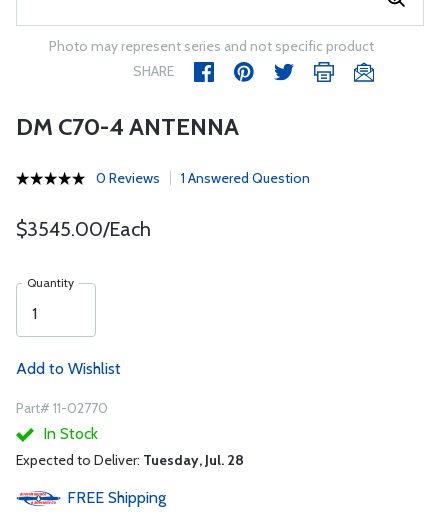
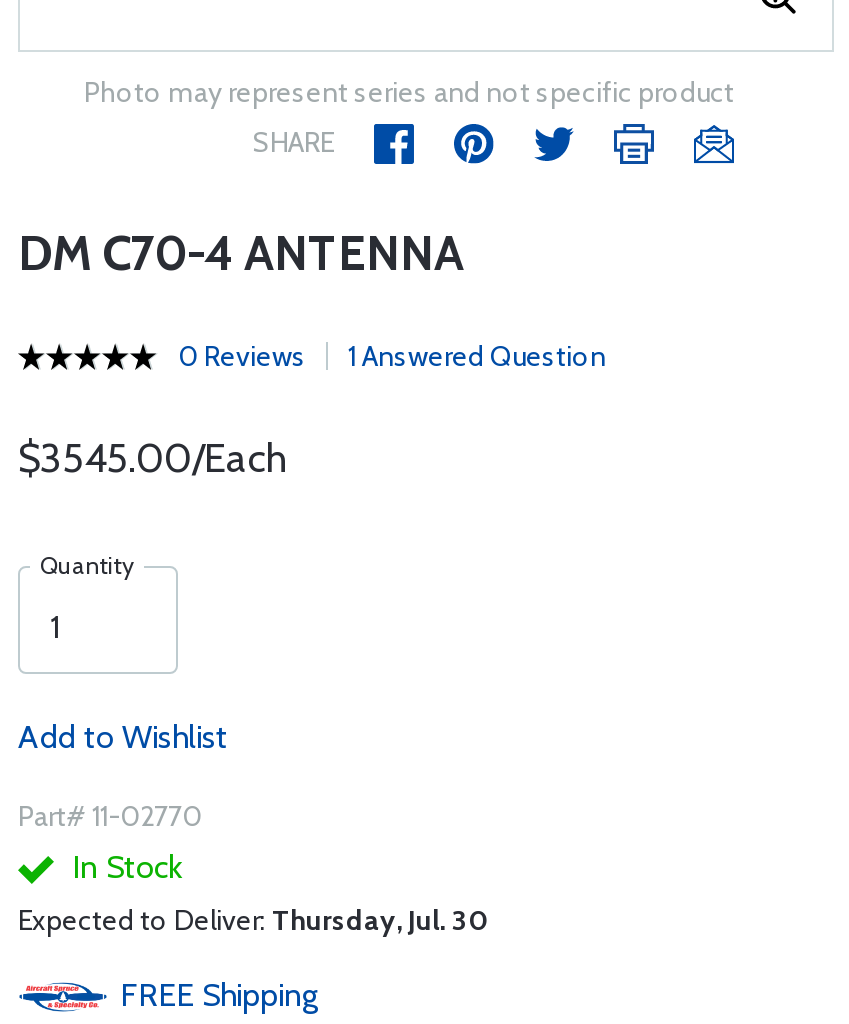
- Expected to Deliver: Tuesday, Jul. 28
+ Expected to Deliver: Thursday, Jul. 30
